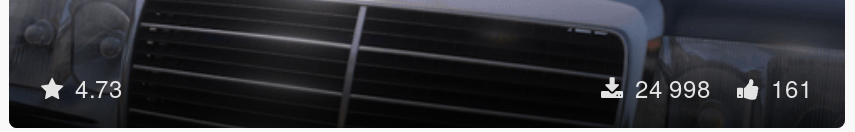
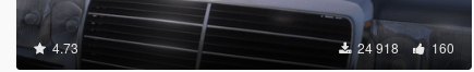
- 24 998
+ 24 918

- 161
+ 160
